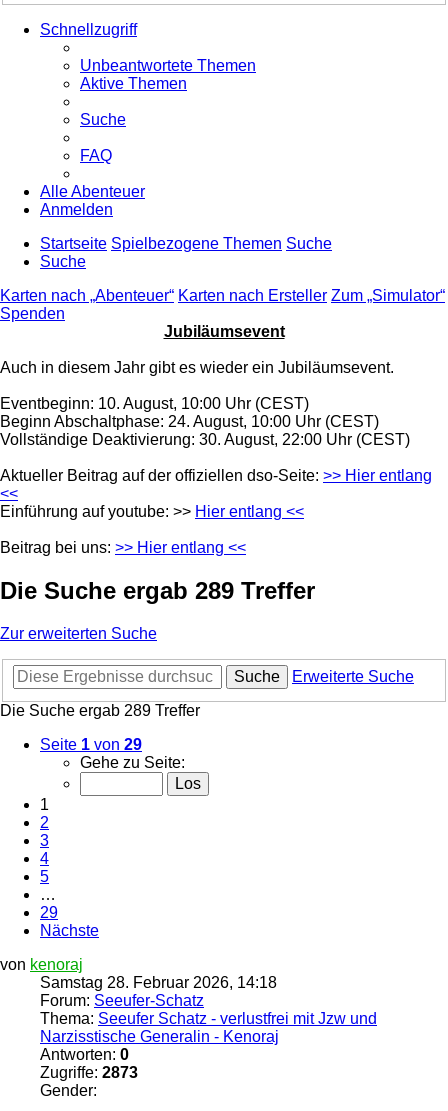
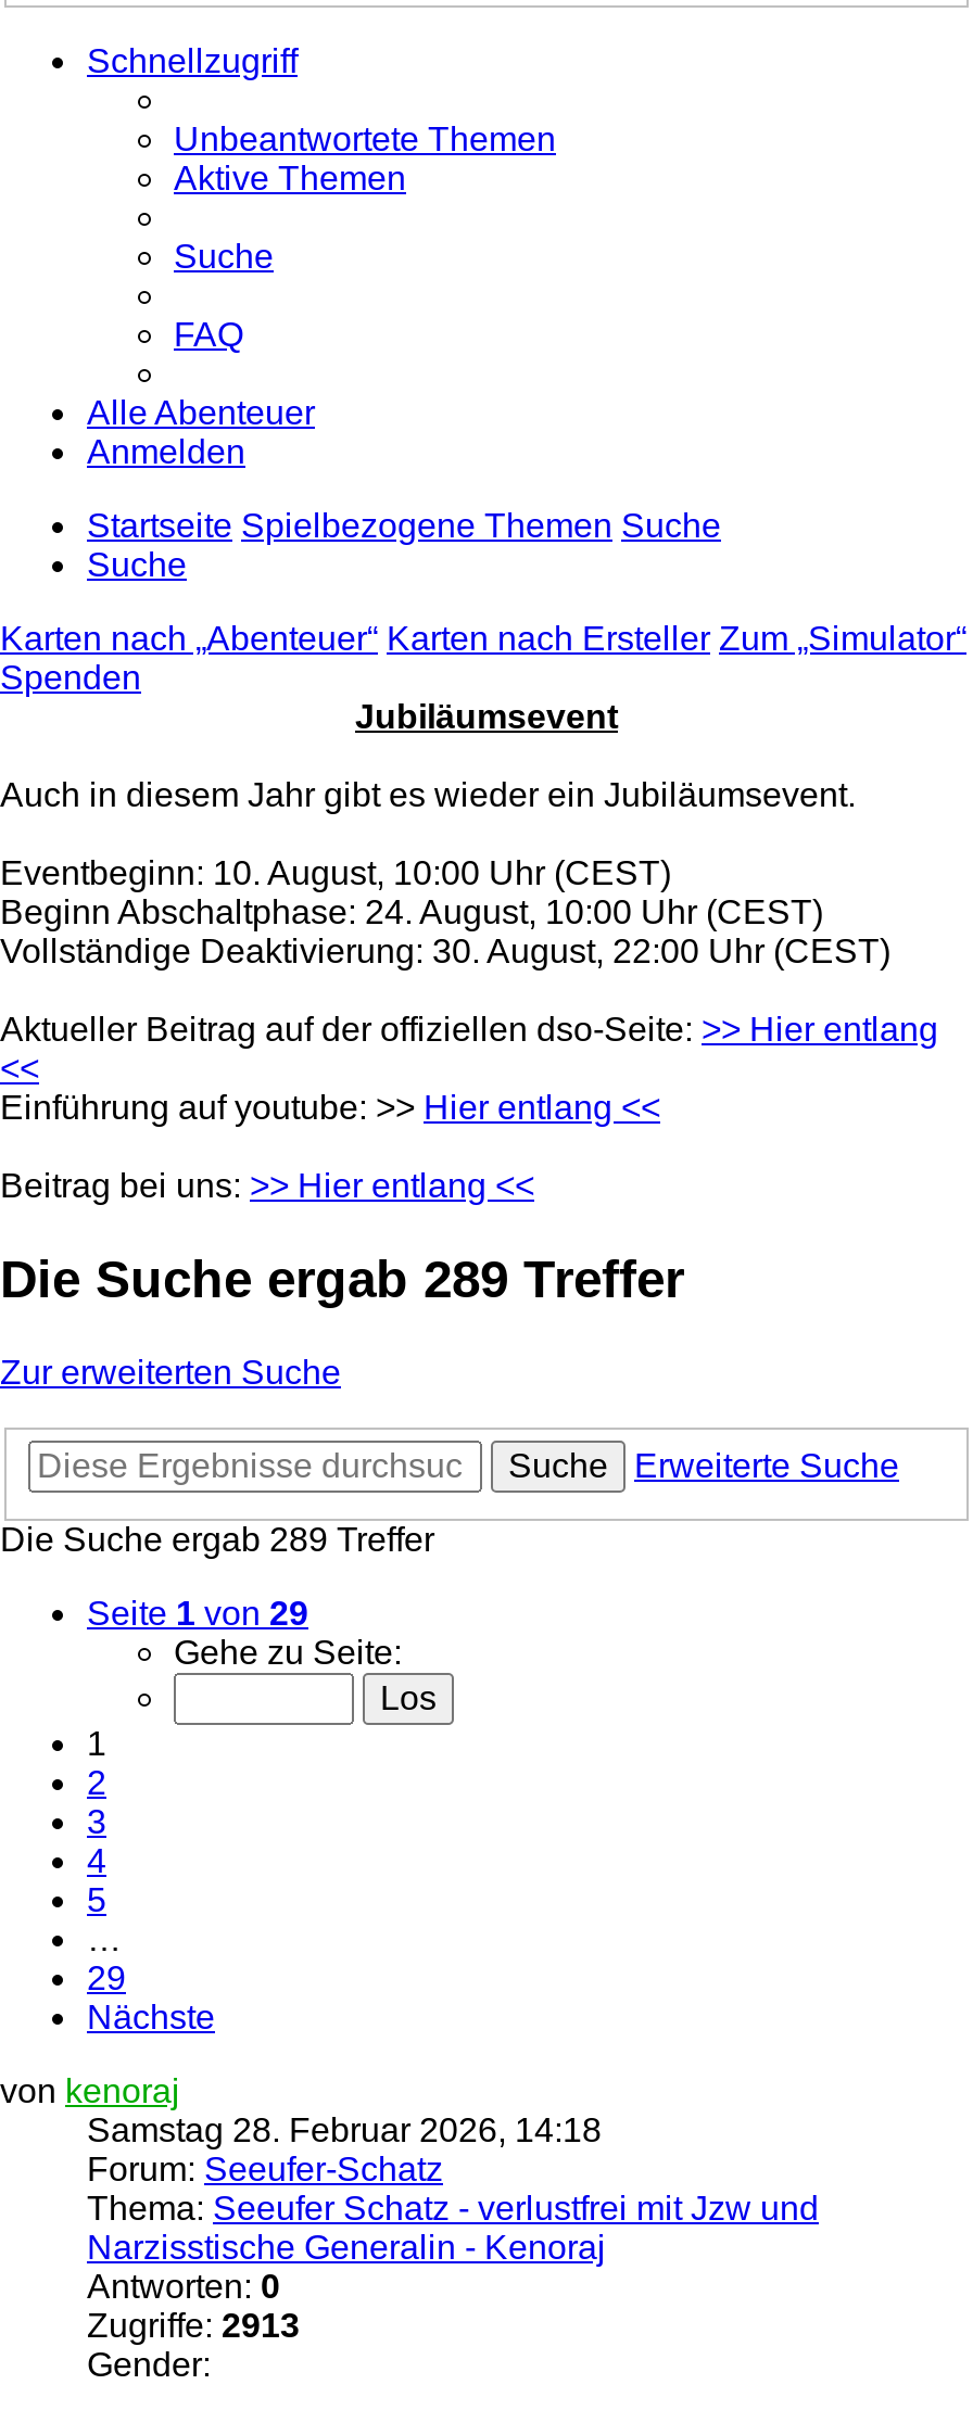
- Zugriffe: 2873
+ Zugriffe: 2913
